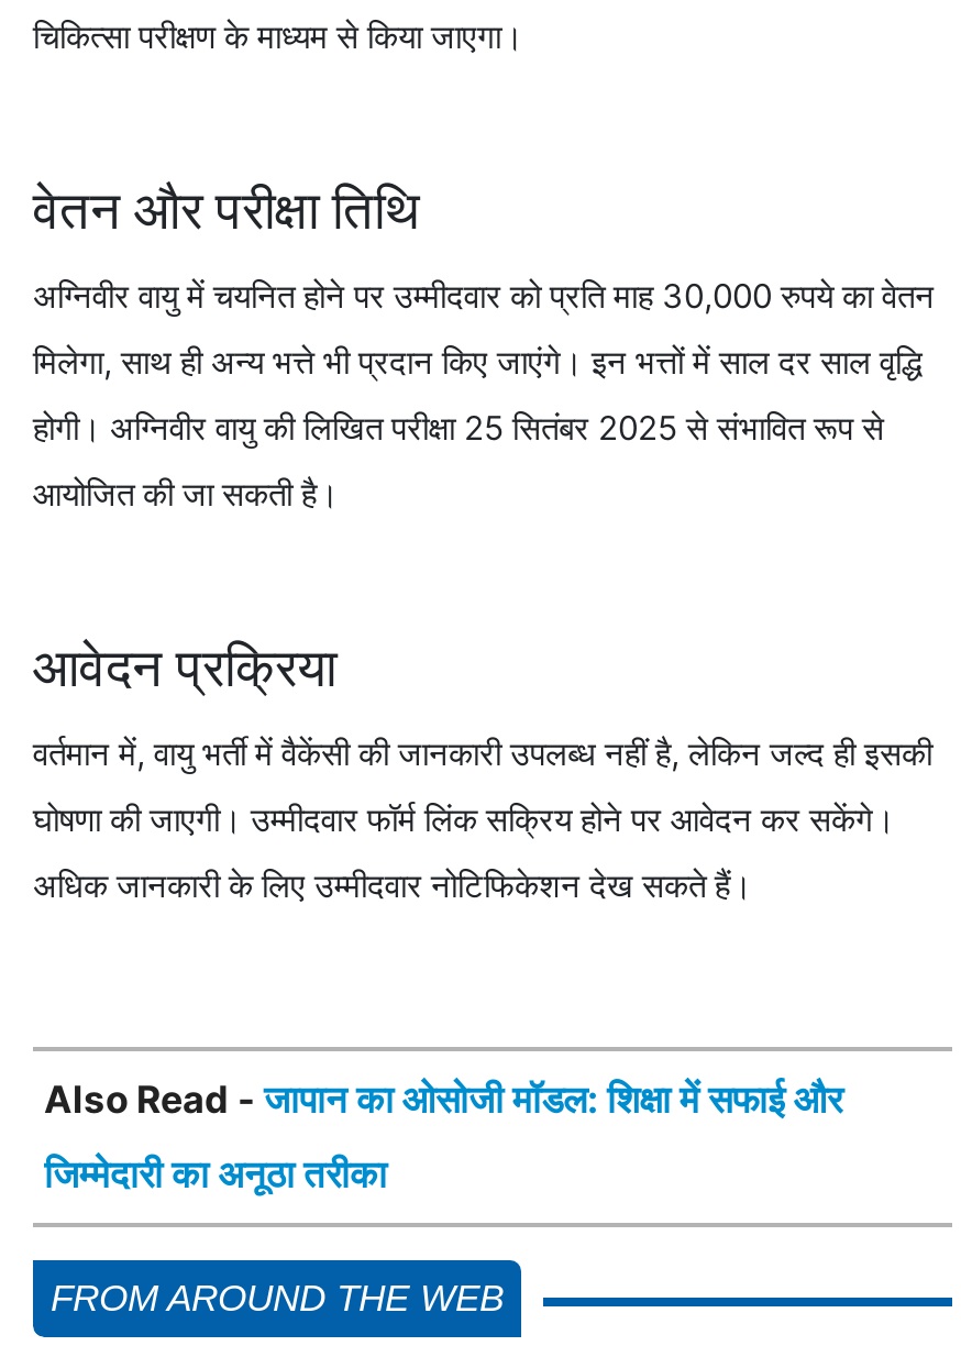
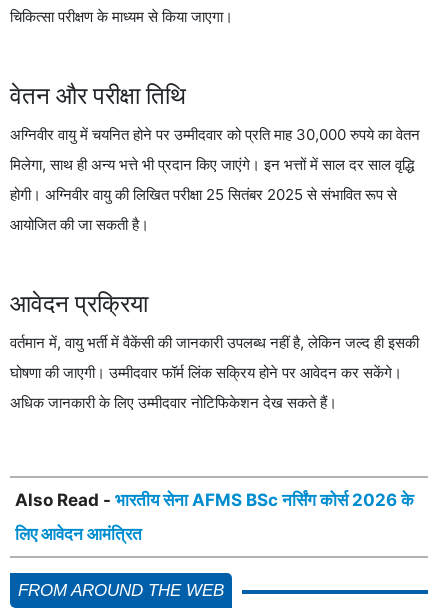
- Also Read - जापान का ओसोजी मॉडल: शिक्षा में सफाई और
+ Also Read - भारतीय सेना AFMS BSc नर्सिंग कोर्स 2026 के

- जिम्मेदारी का अनूठा तरीका
+ लिए आवेदन आमंत्रित
